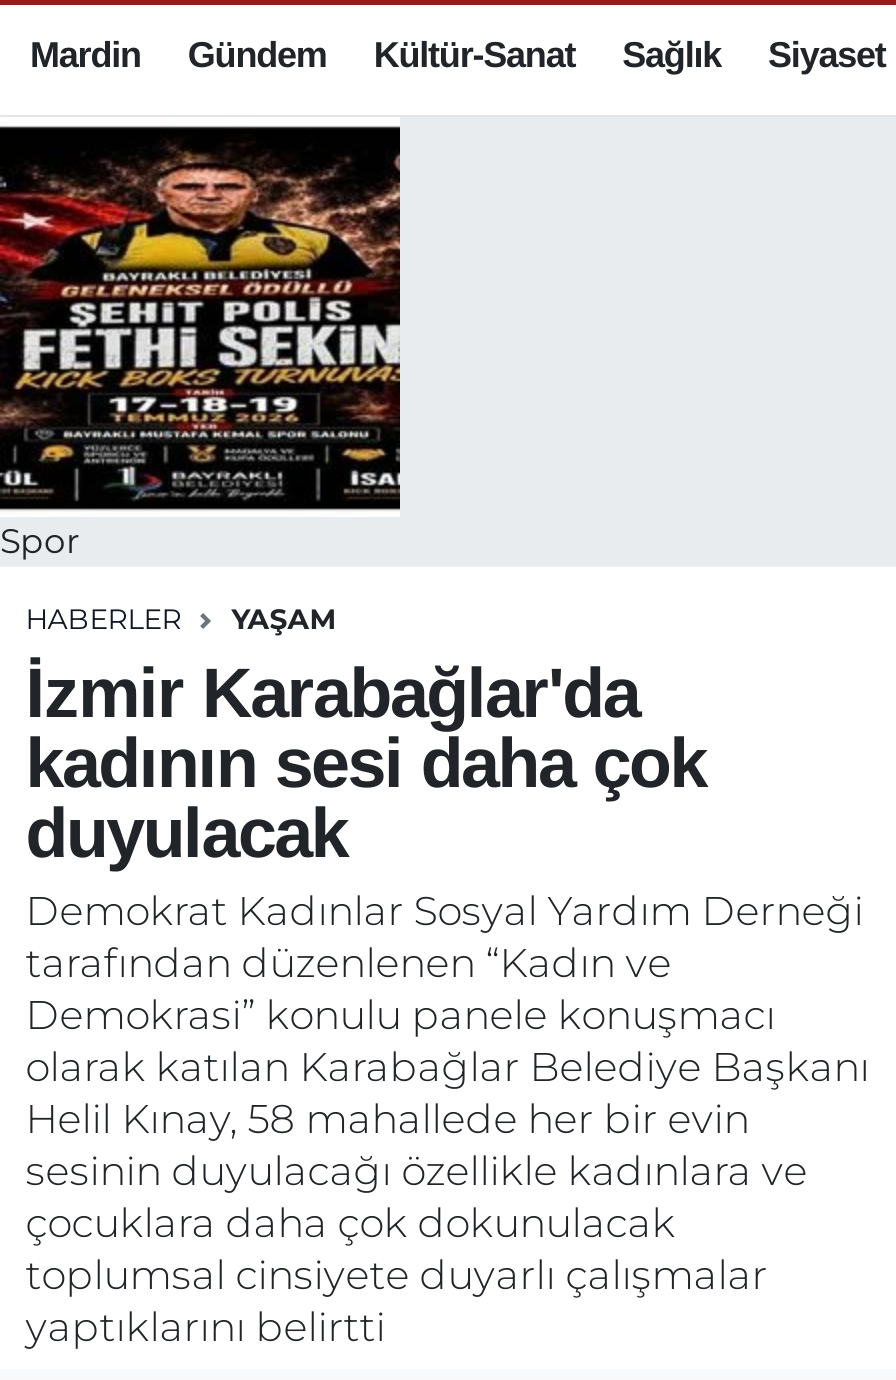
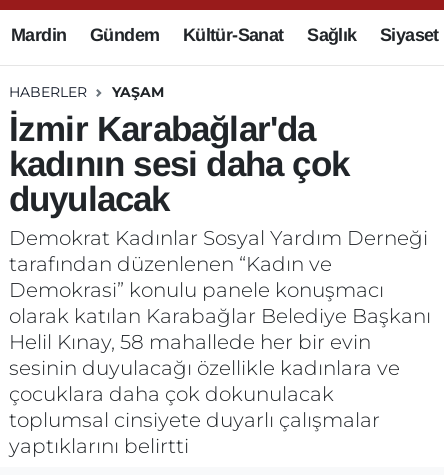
- [image]
- Spor
